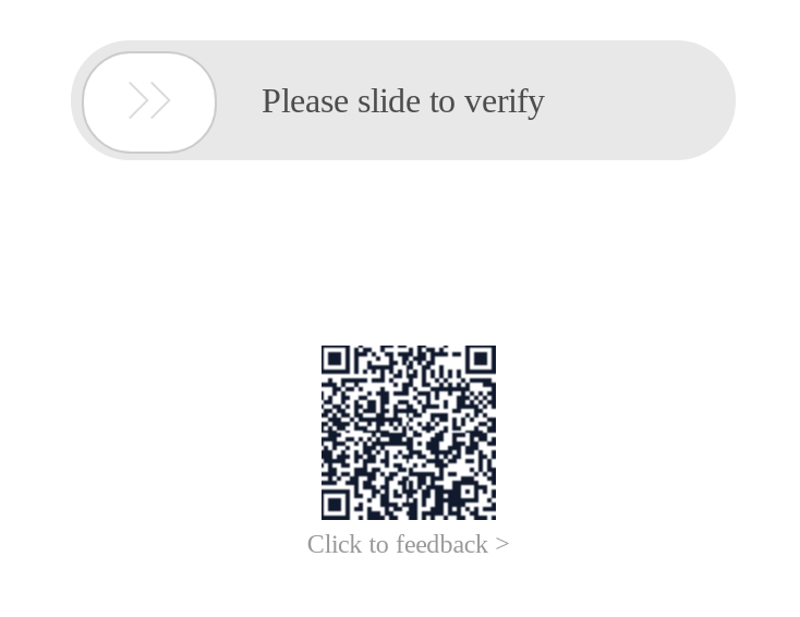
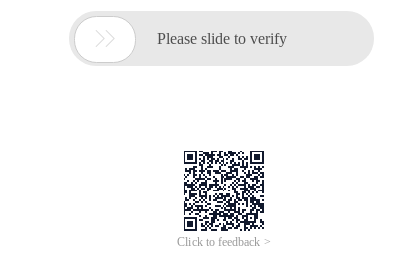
- [image]
+ [image]
